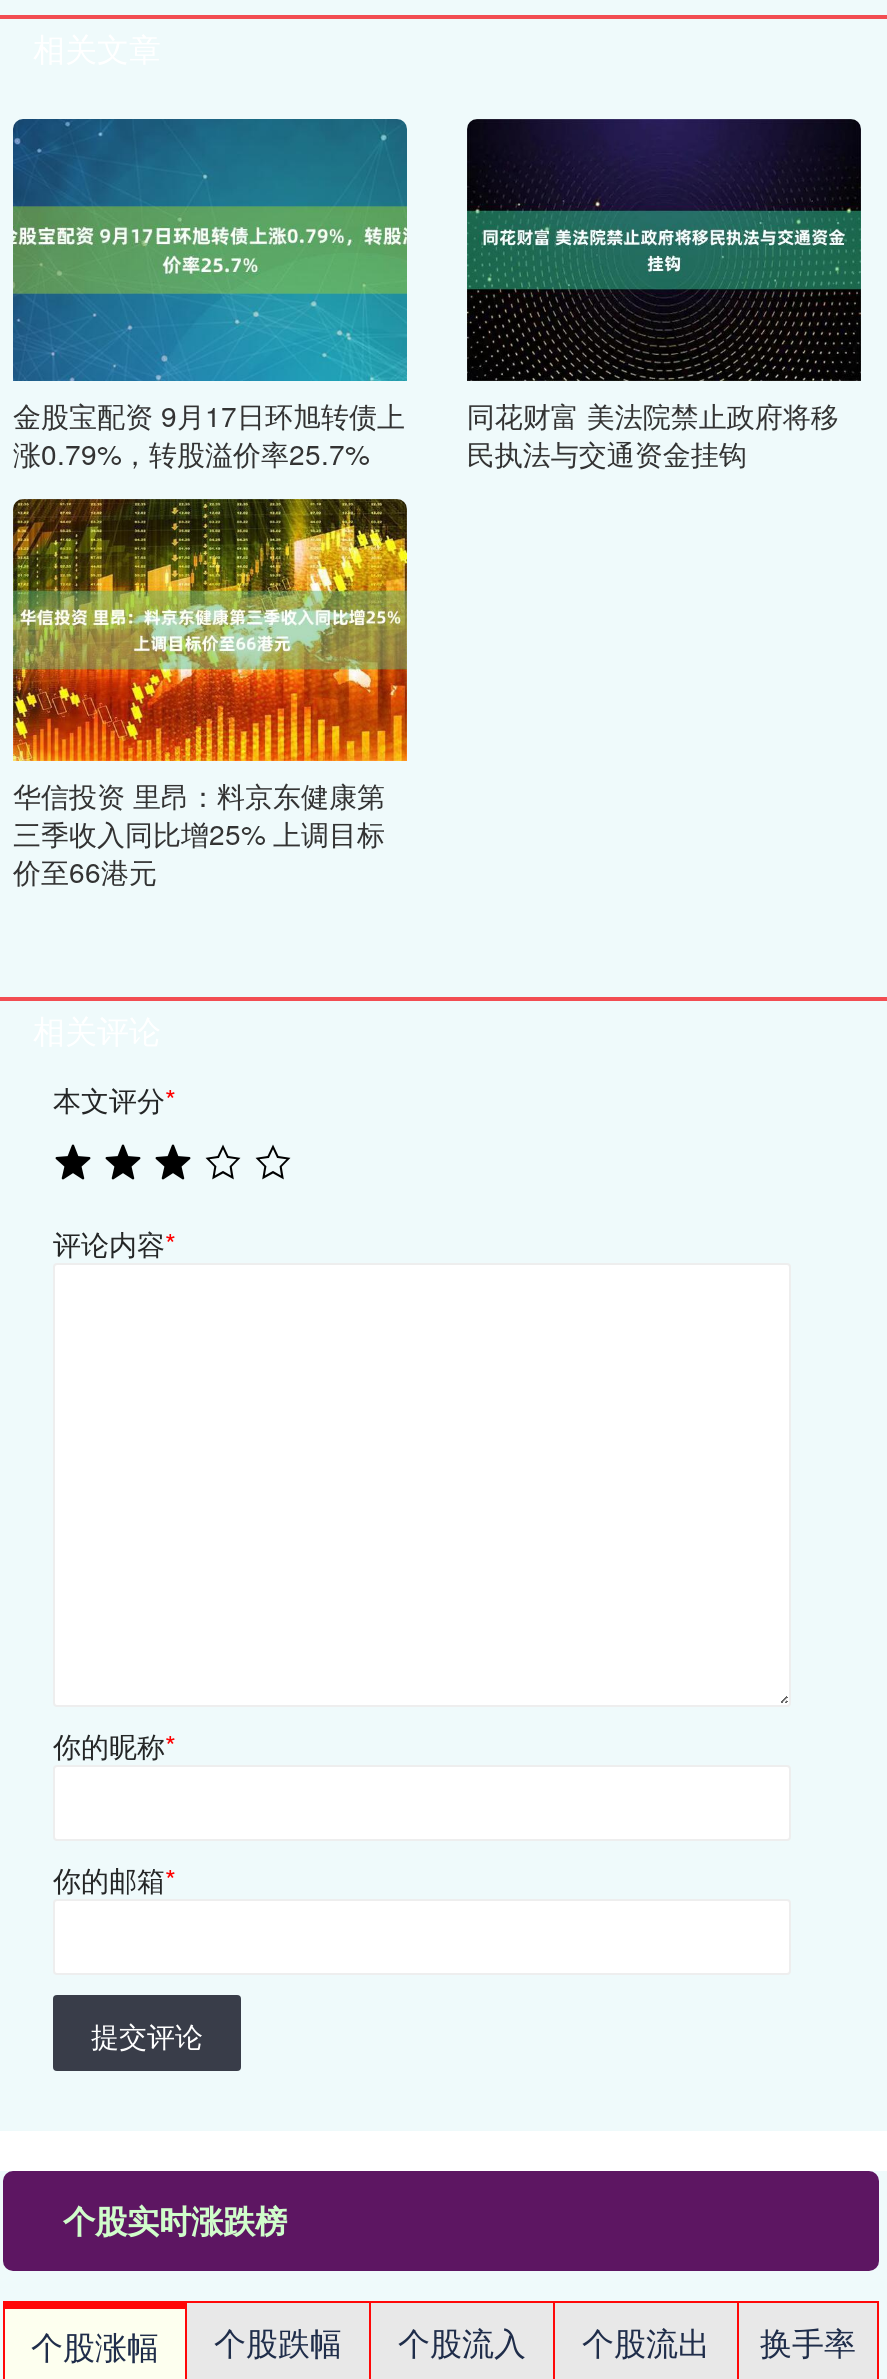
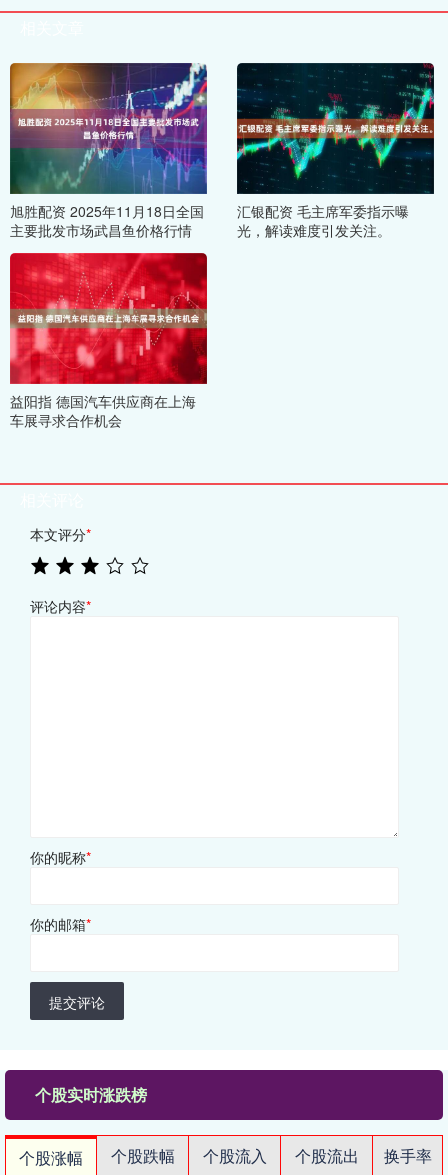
- [image]
- 金股宝配资 9月17日环旭转债上
- 涨0.79%，转股溢价率25.7%
+ [image]
+ 旭胜配资 2025年11月18日全国
+ 主要批发市场武昌鱼价格行情

- [image]
- 同花财富 美法院禁止政府将移
- 民执法与交通资金挂钩
+ [image]
+ 汇银配资 毛主席军委指示曝
+ 光，解读难度引发关注。

- [image]
- 华信投资 里昂：料京东健康第
- 三季收入同比增25% 上调目标
- 价至66港元
+ [image]
+ 益阳指 德国汽车供应商在上海
+ 车展寻求合作机会
